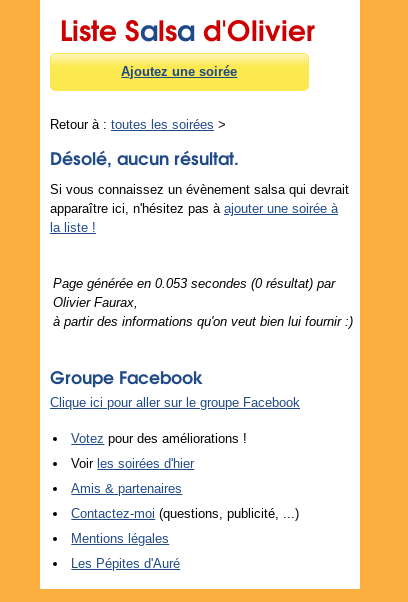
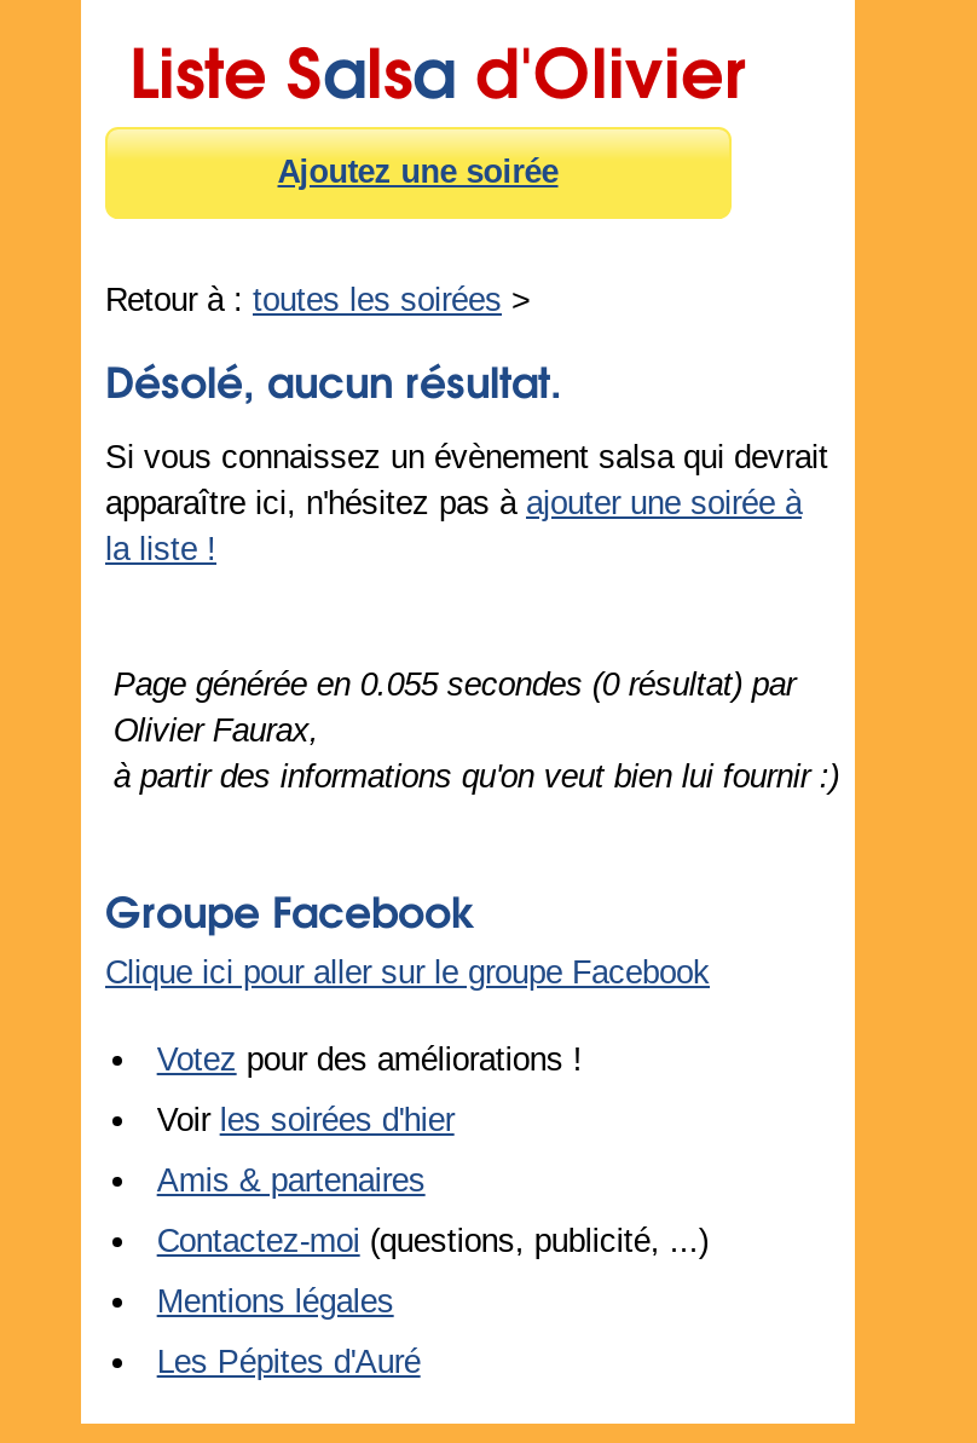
- Page générée en 0.053 secondes (0 résultat) par
+ Page générée en 0.055 secondes (0 résultat) par
